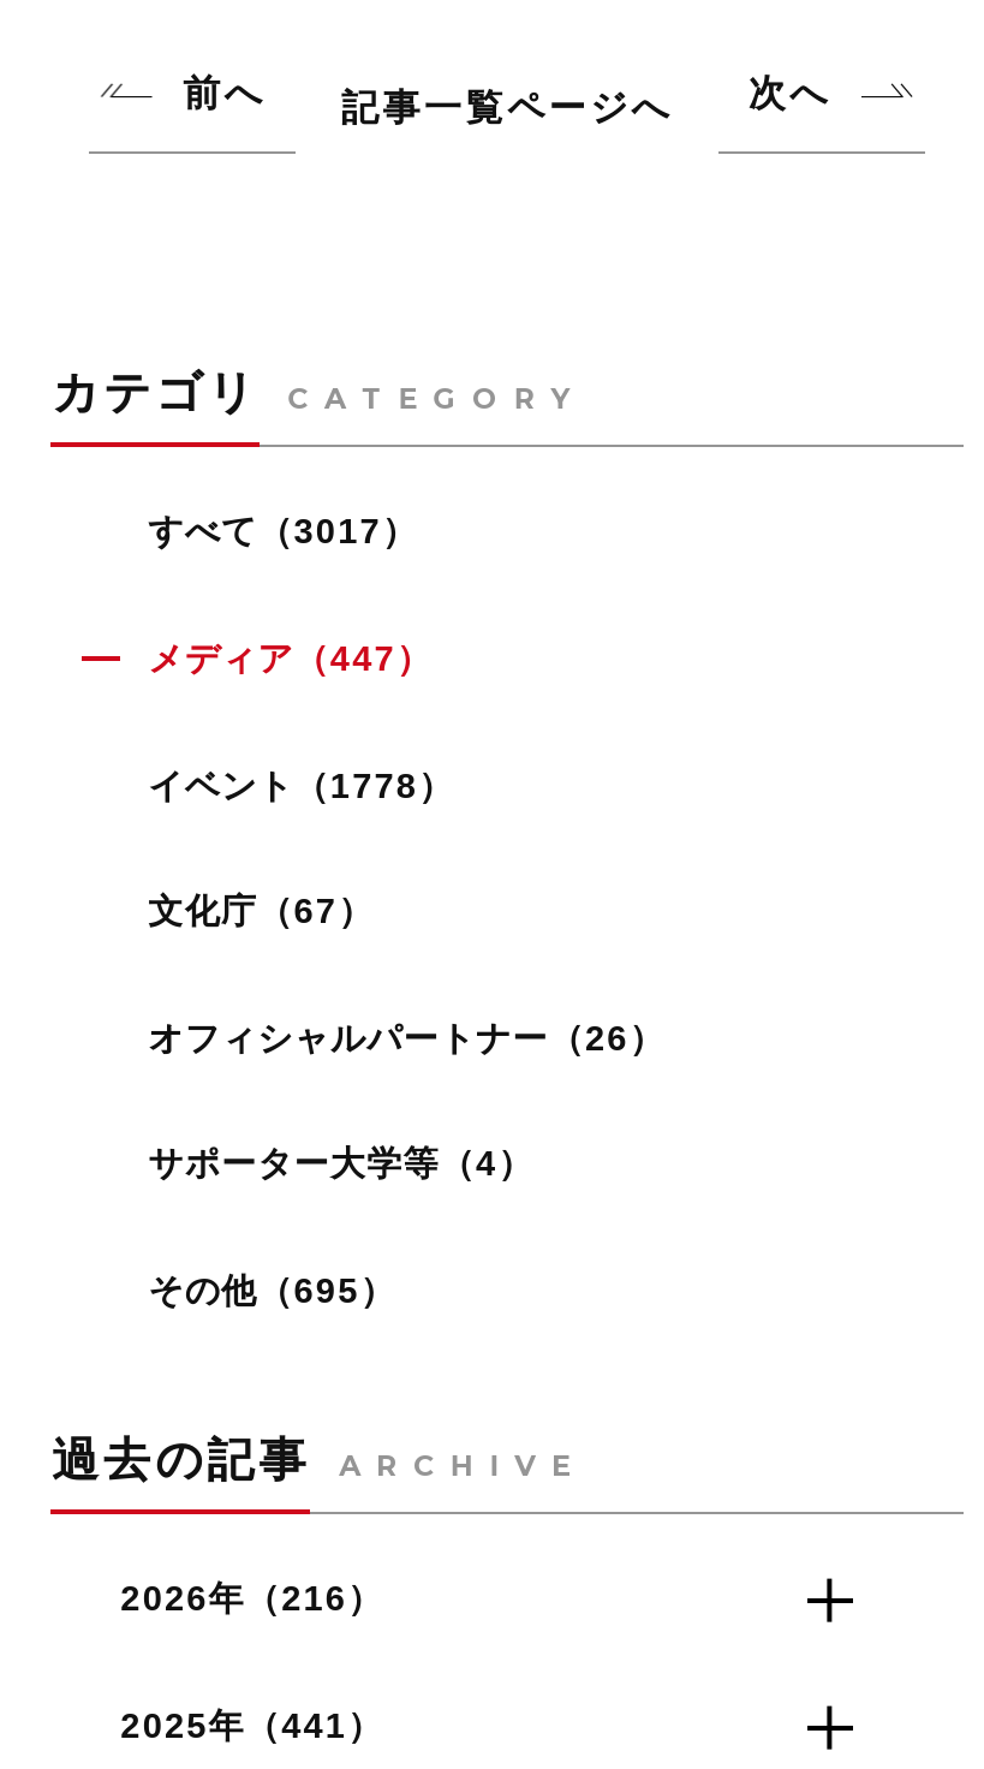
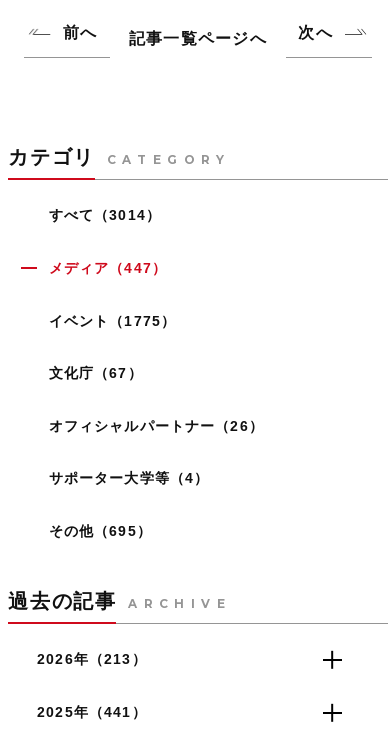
- すべて（3017）
+ すべて（3014）

- イベント（1778）
+ イベント（1775）

- 2026年（216）
+ 2026年（213）
